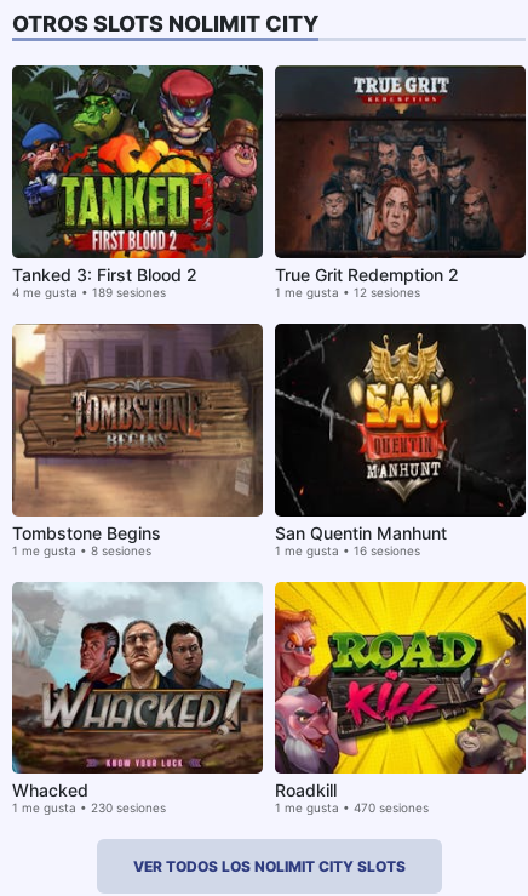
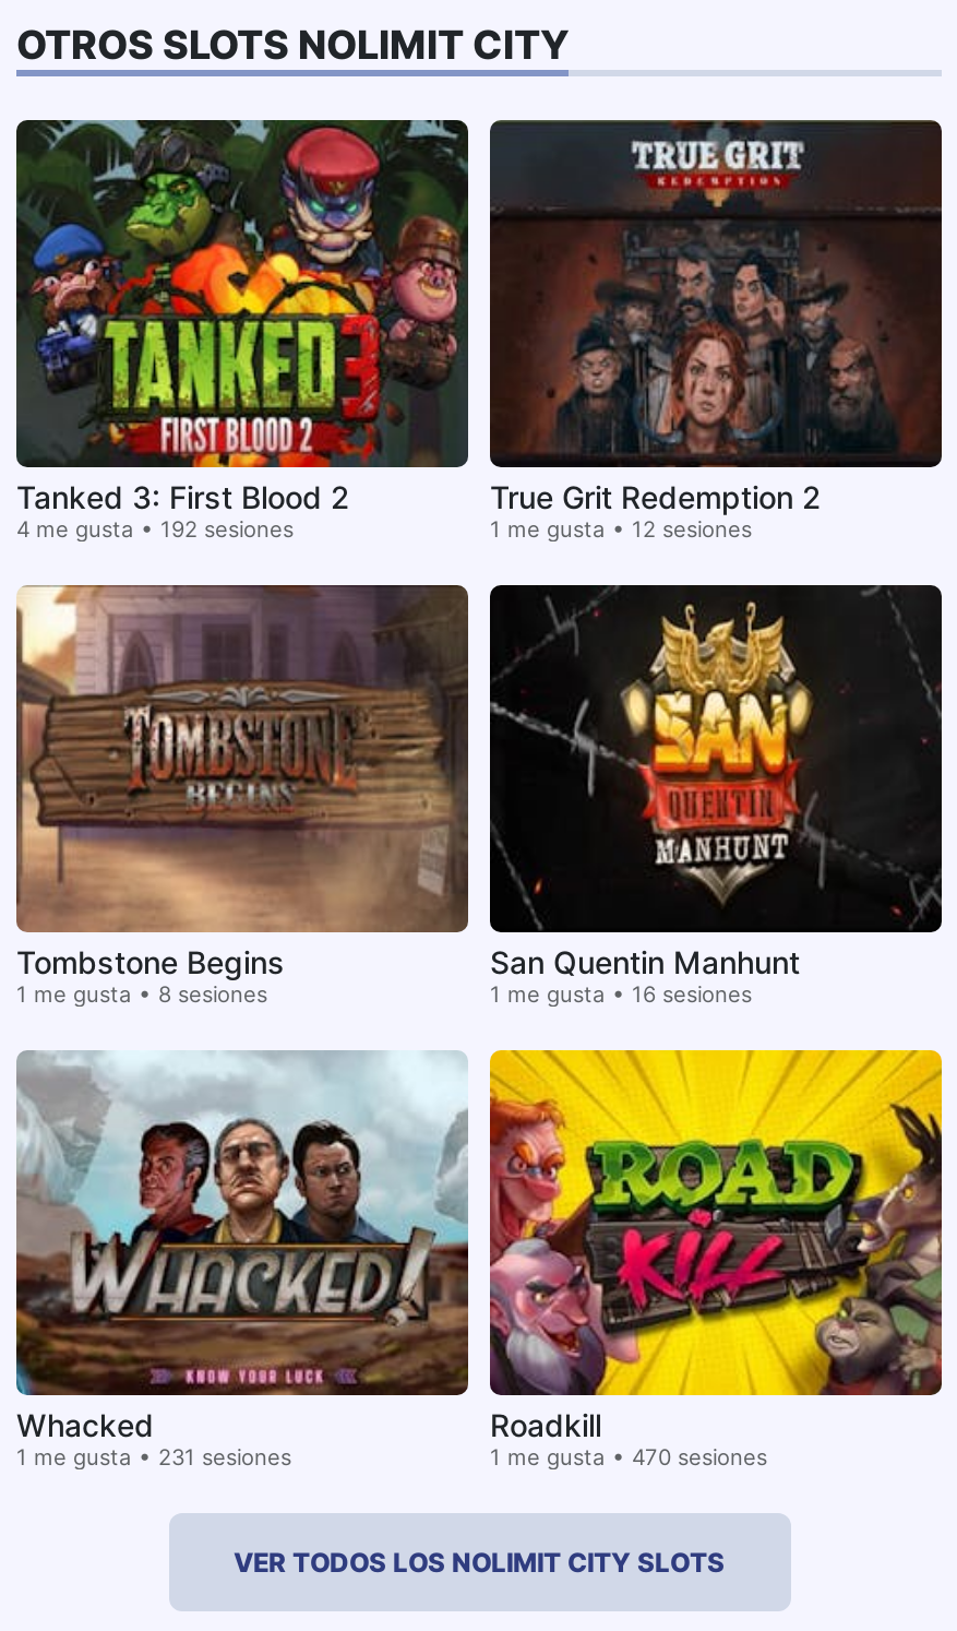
- 4 me gusta • 189 sesiones
+ 4 me gusta • 192 sesiones

- 1 me gusta • 230 sesiones
+ 1 me gusta • 231 sesiones
